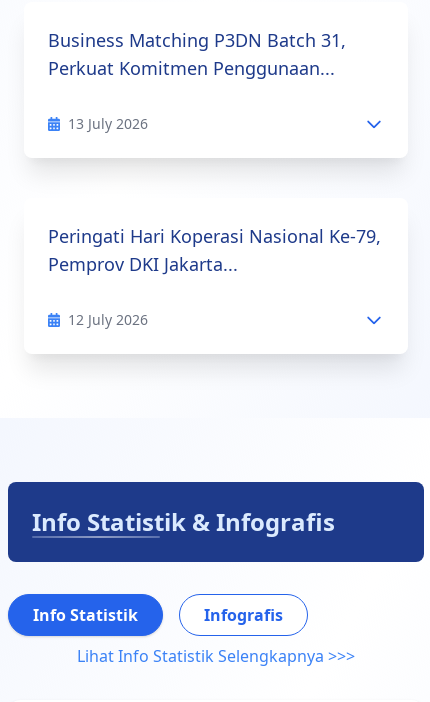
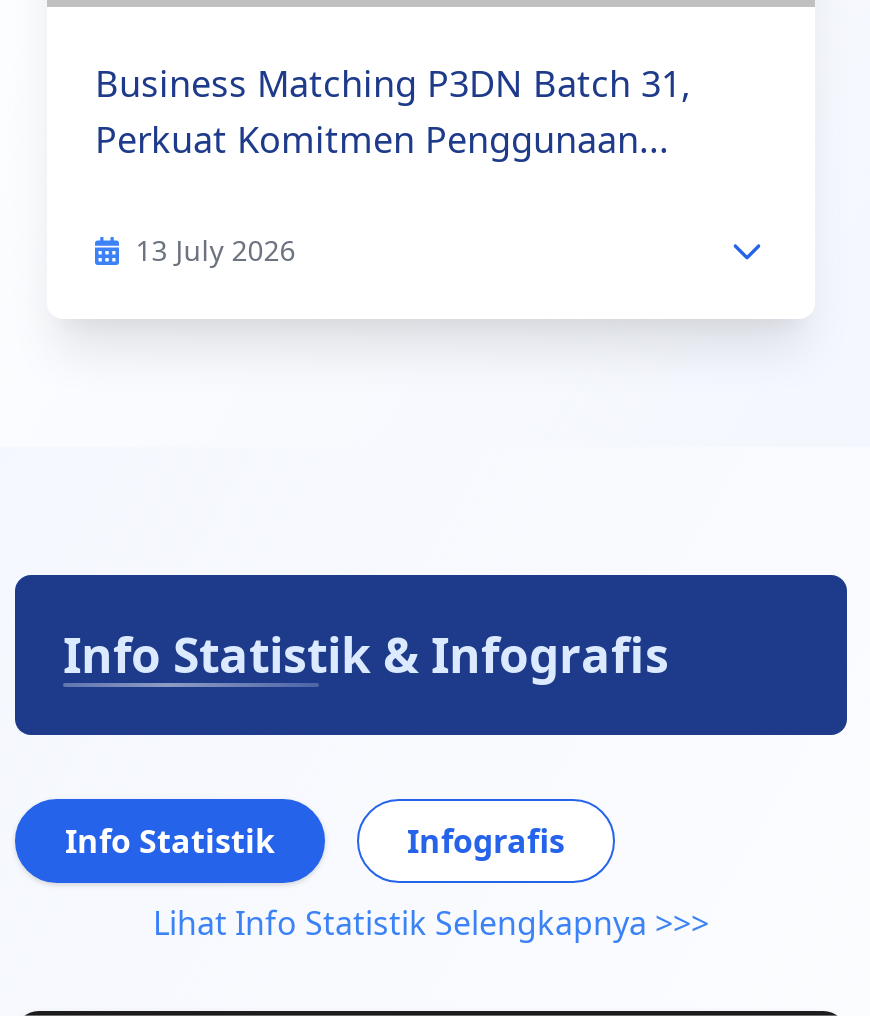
- Peringati Hari Koperasi Nasional Ke-79,
- Pemprov DKI Jakarta...
- 12 July 2026
